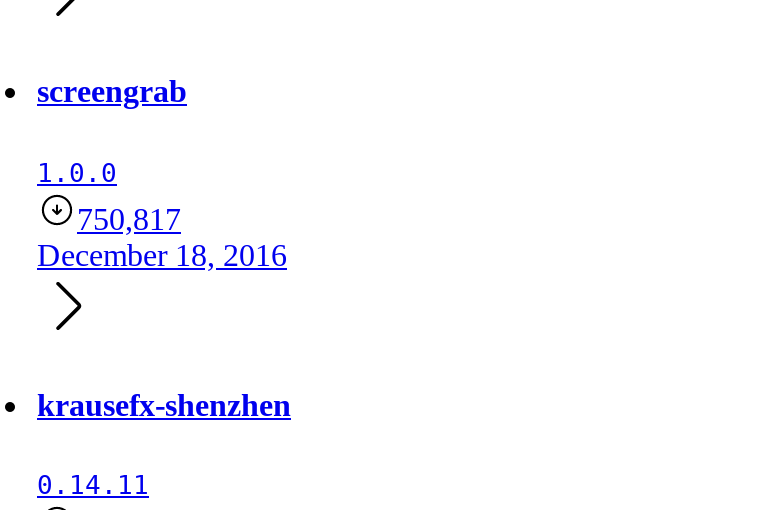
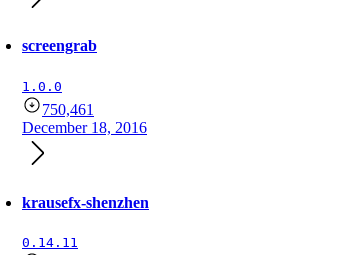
- 750,817
+ 750,461
